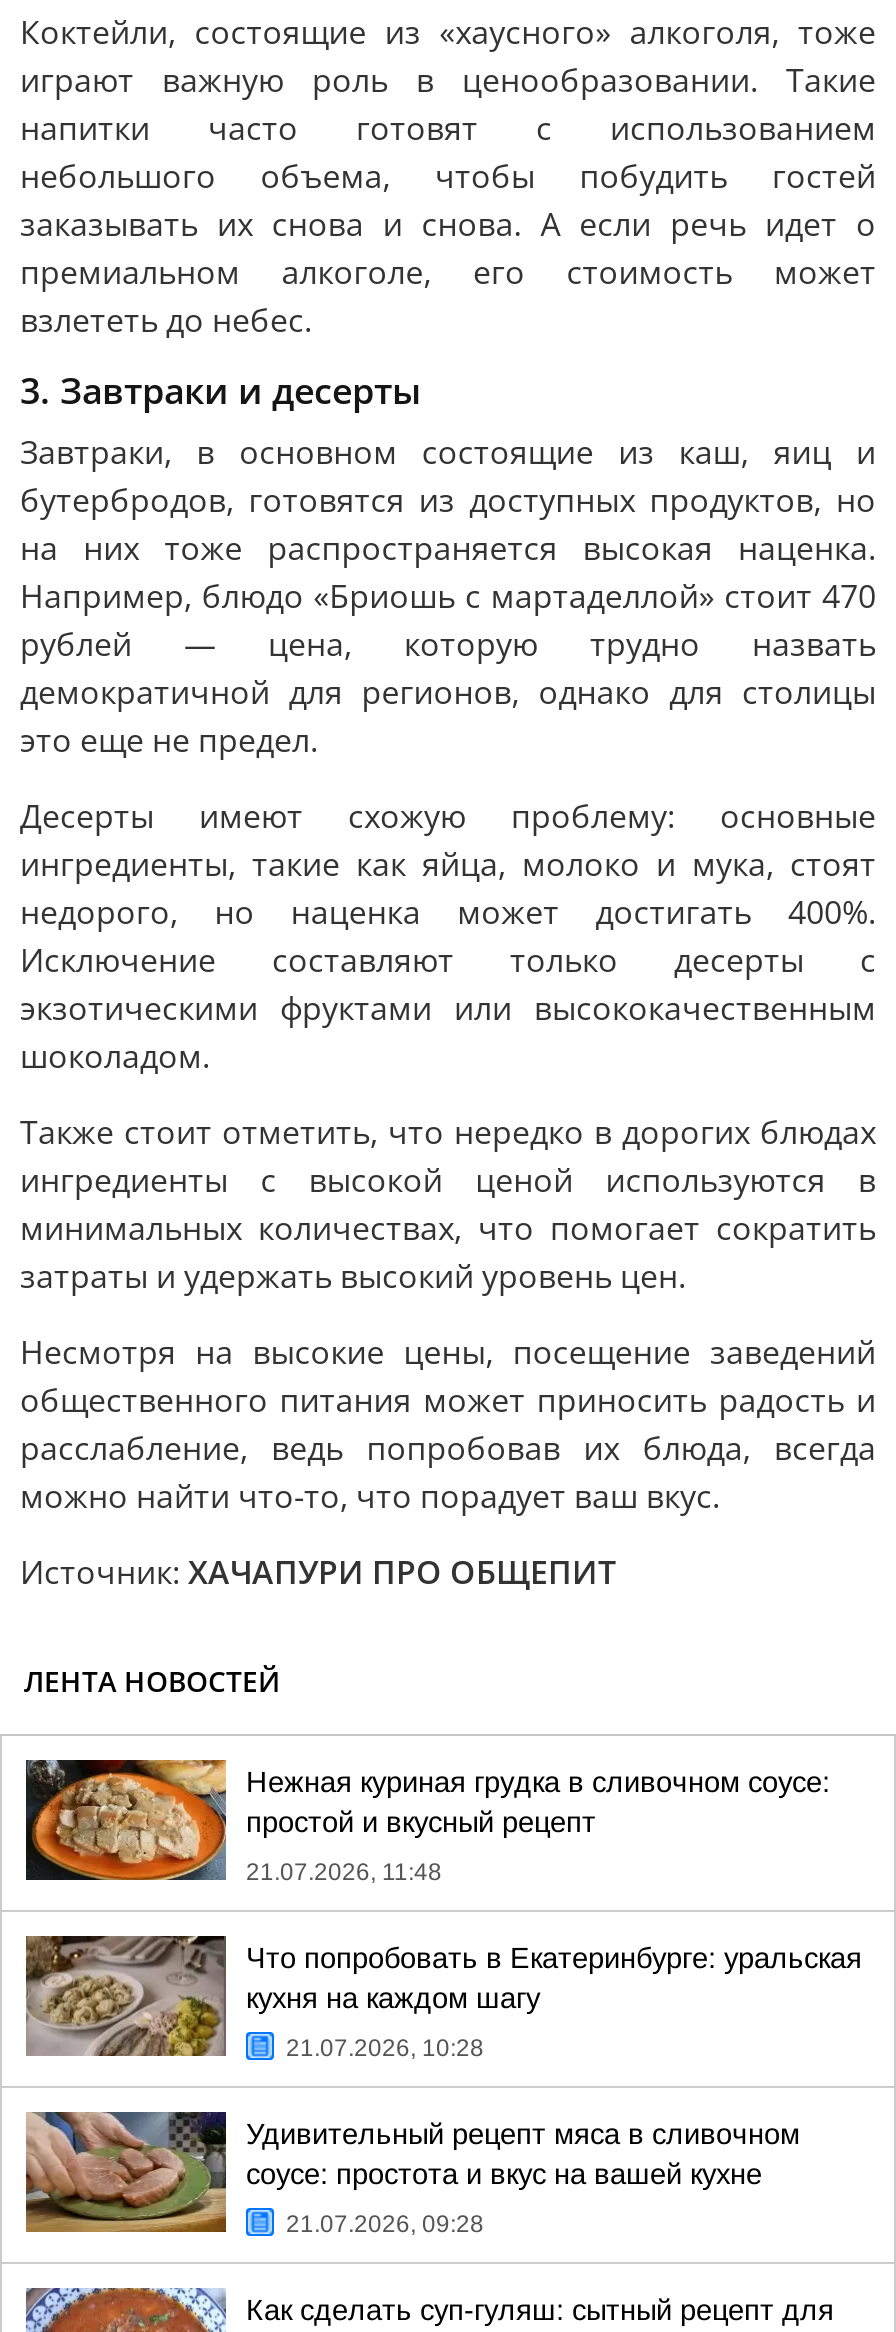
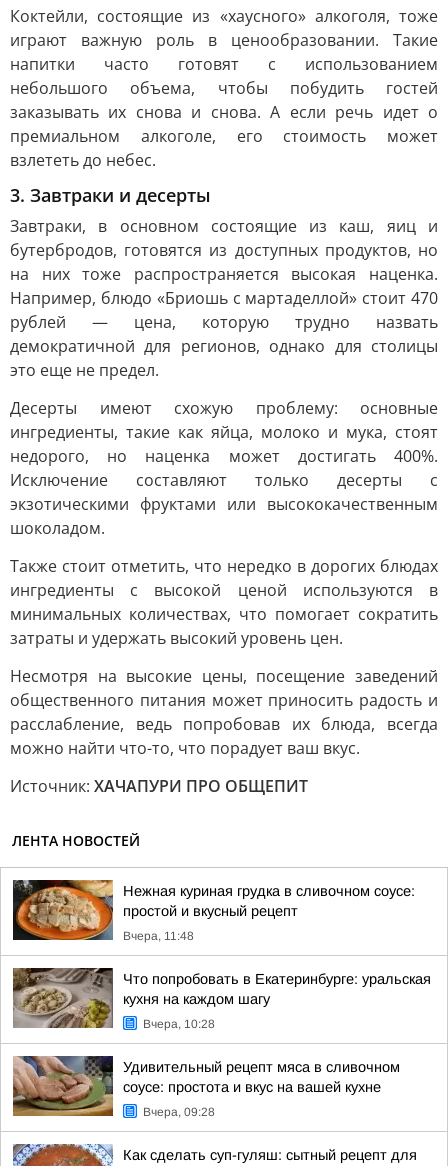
- 21.07.2026, 11:48
+ Вчера, 11:48

- 21.07.2026, 10:28
+ Вчера, 10:28

- 21.07.2026, 09:28
+ Вчера, 09:28
